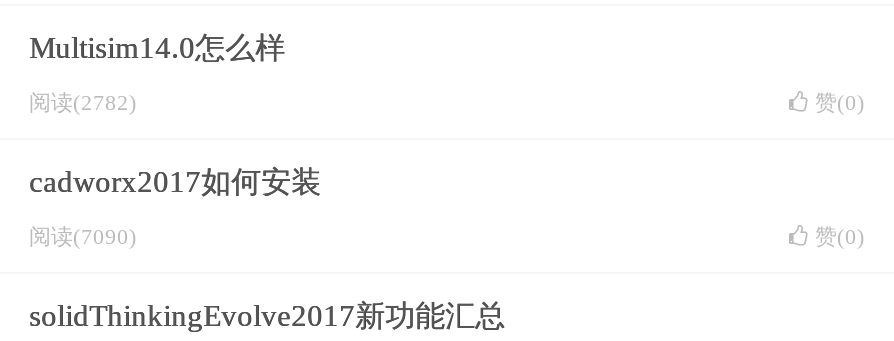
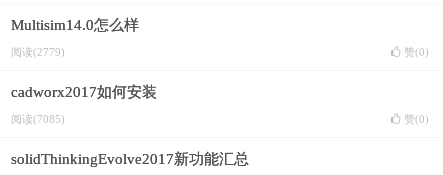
- 阅读(2782)
+ 阅读(2779)

- 阅读(7090)
+ 阅读(7085)
